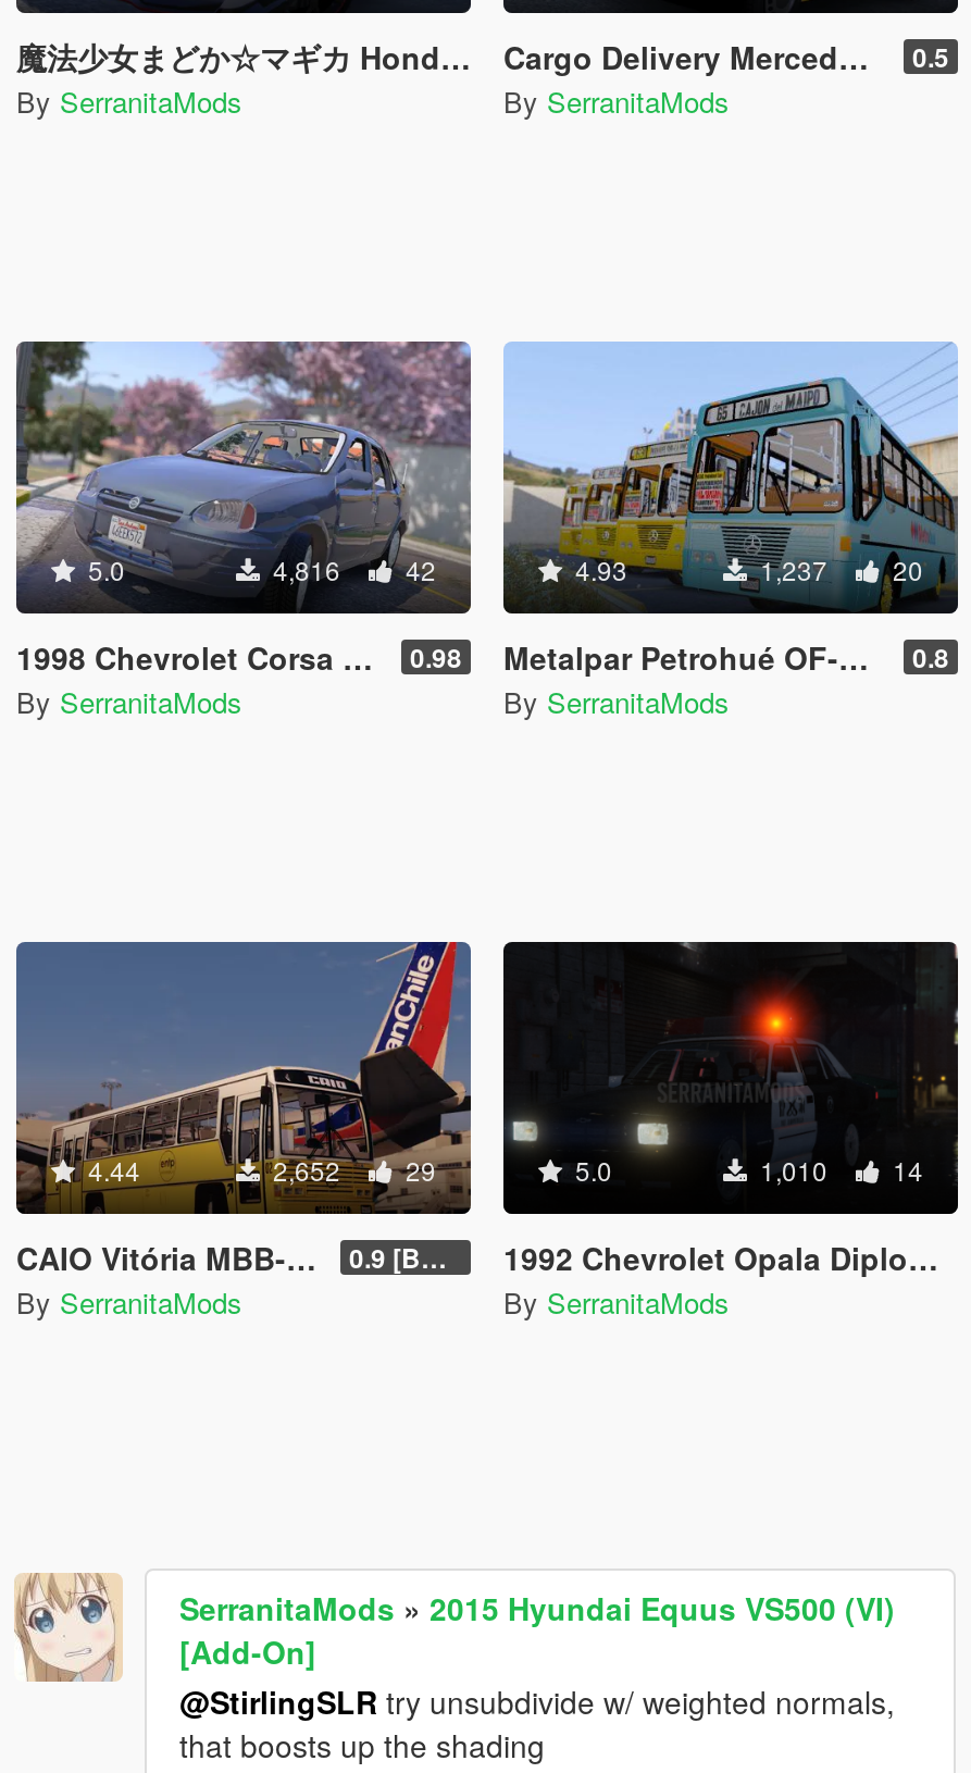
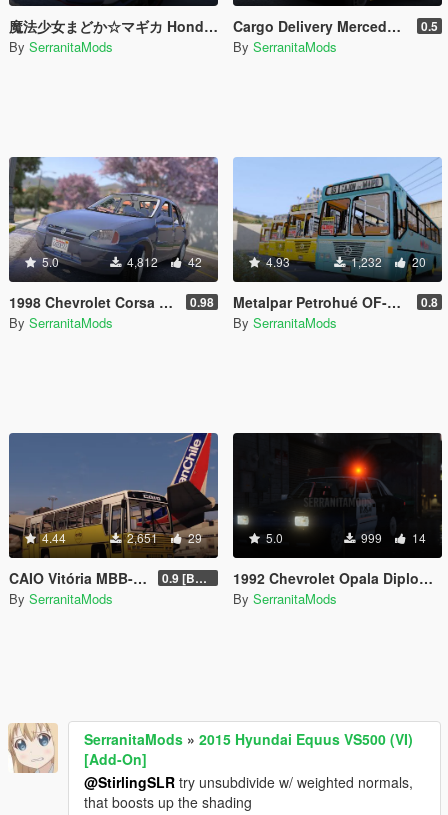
- 4,816 42
+ 4,812 42

- 1,237 20
+ 1,232 20

- 2,652 29
+ 2,651 29

- 1,010 14
+ 999 14
